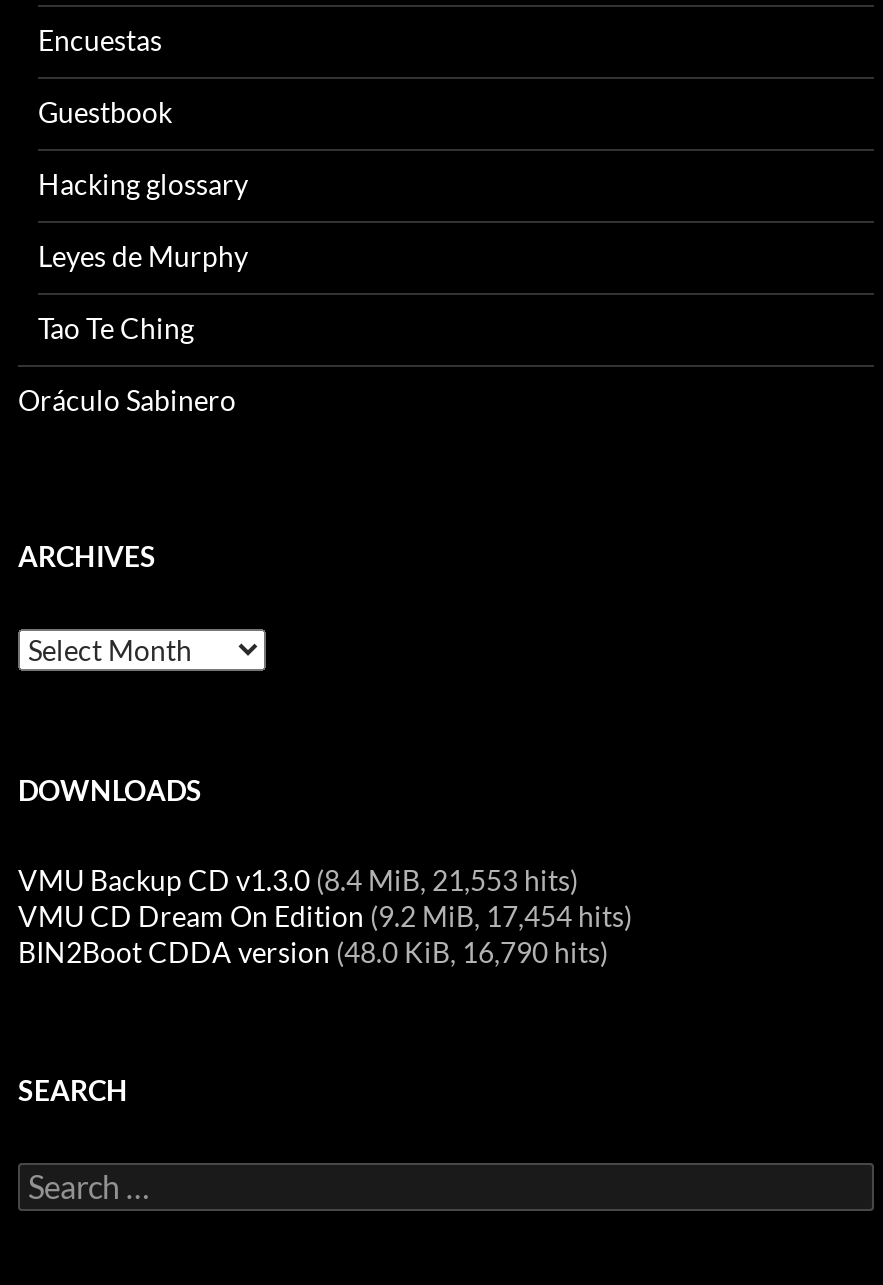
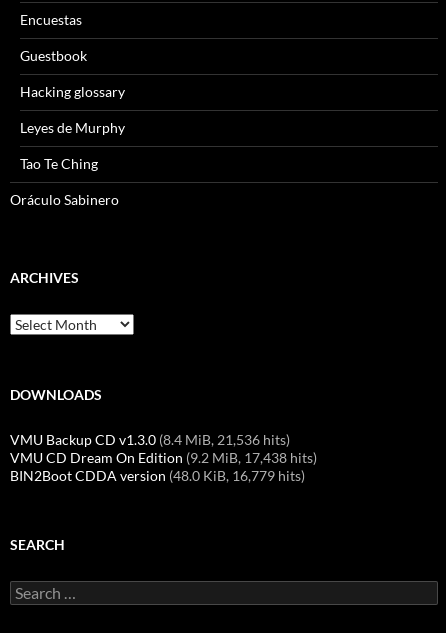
- VMU Backup CD v1.3.0 (8.4 MiB, 21,553 hits)
+ VMU Backup CD v1.3.0 (8.4 MiB, 21,536 hits)

- VMU CD Dream On Edition (9.2 MiB, 17,454 hits)
+ VMU CD Dream On Edition (9.2 MiB, 17,438 hits)

- BIN2Boot CDDA version (48.0 KiB, 16,790 hits)
+ BIN2Boot CDDA version (48.0 KiB, 16,779 hits)
